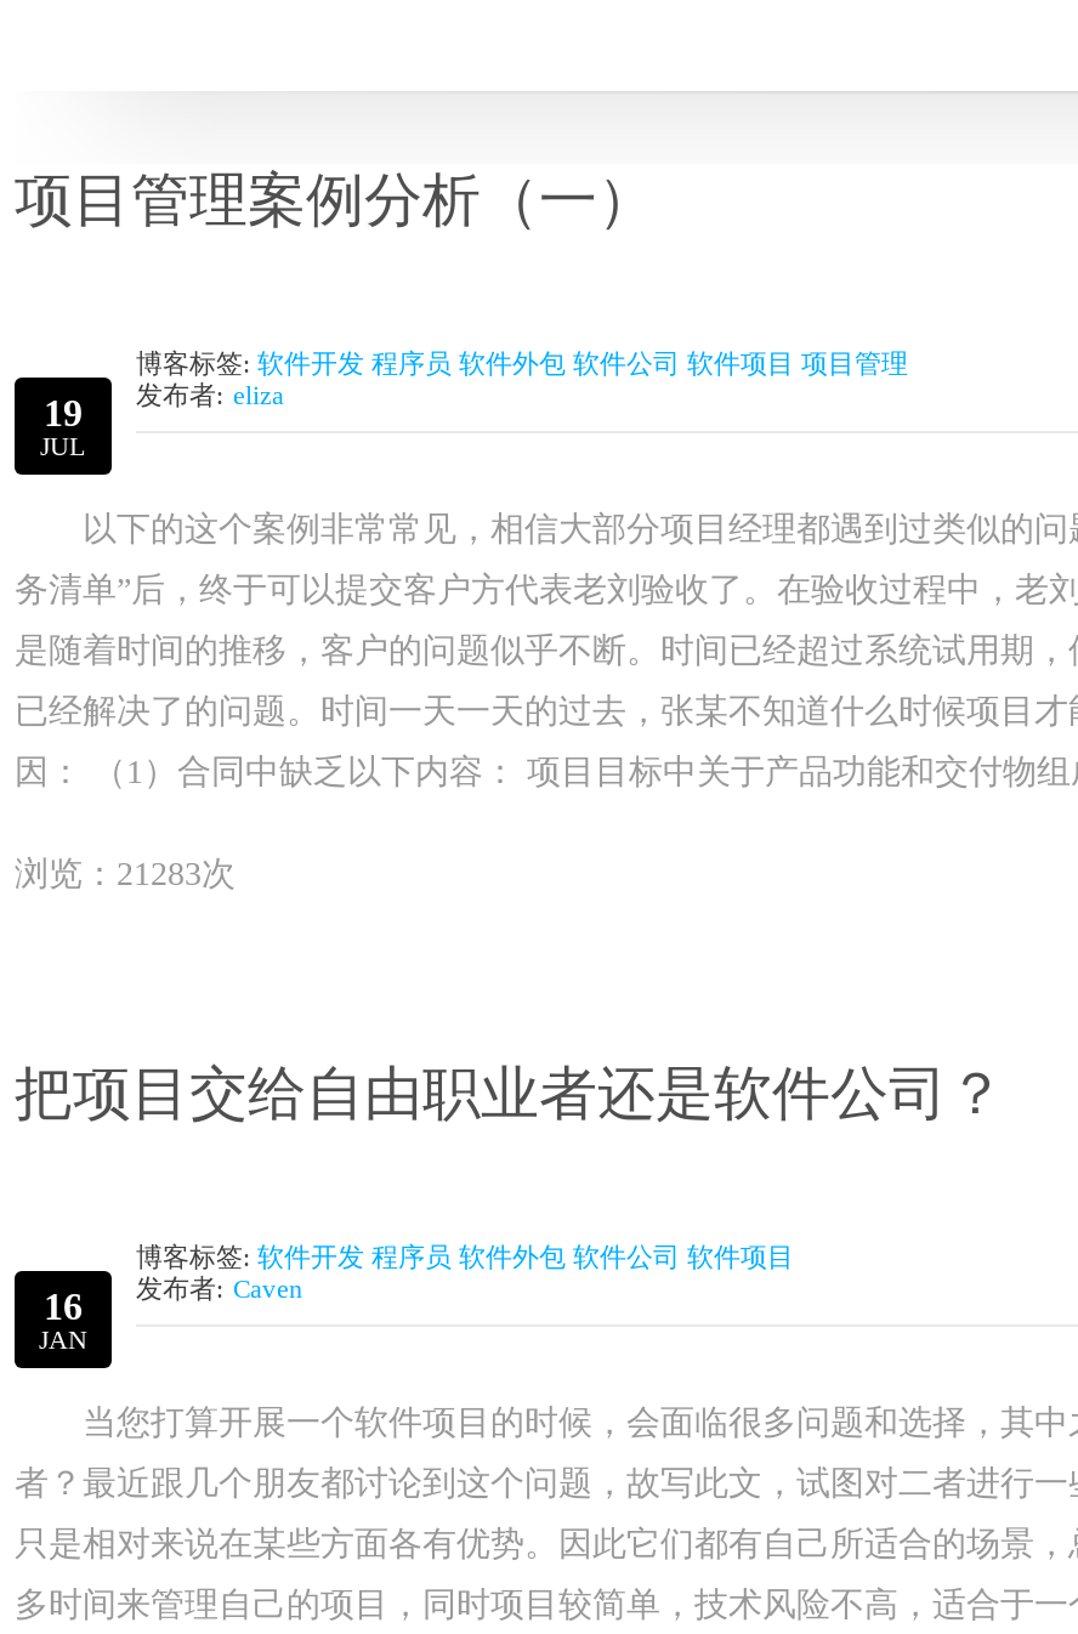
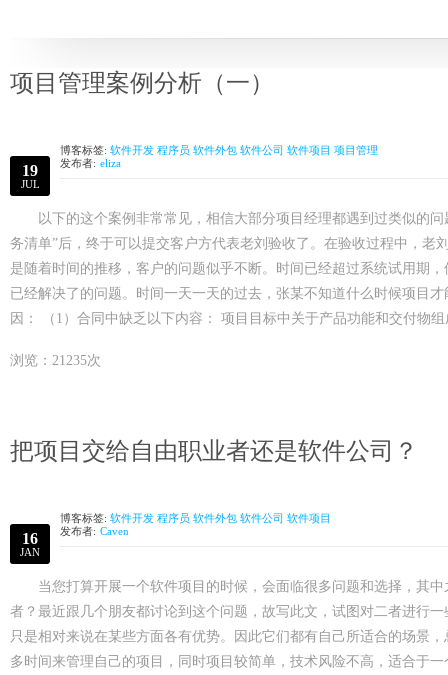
- 浏览：21283次
+ 浏览：21235次
